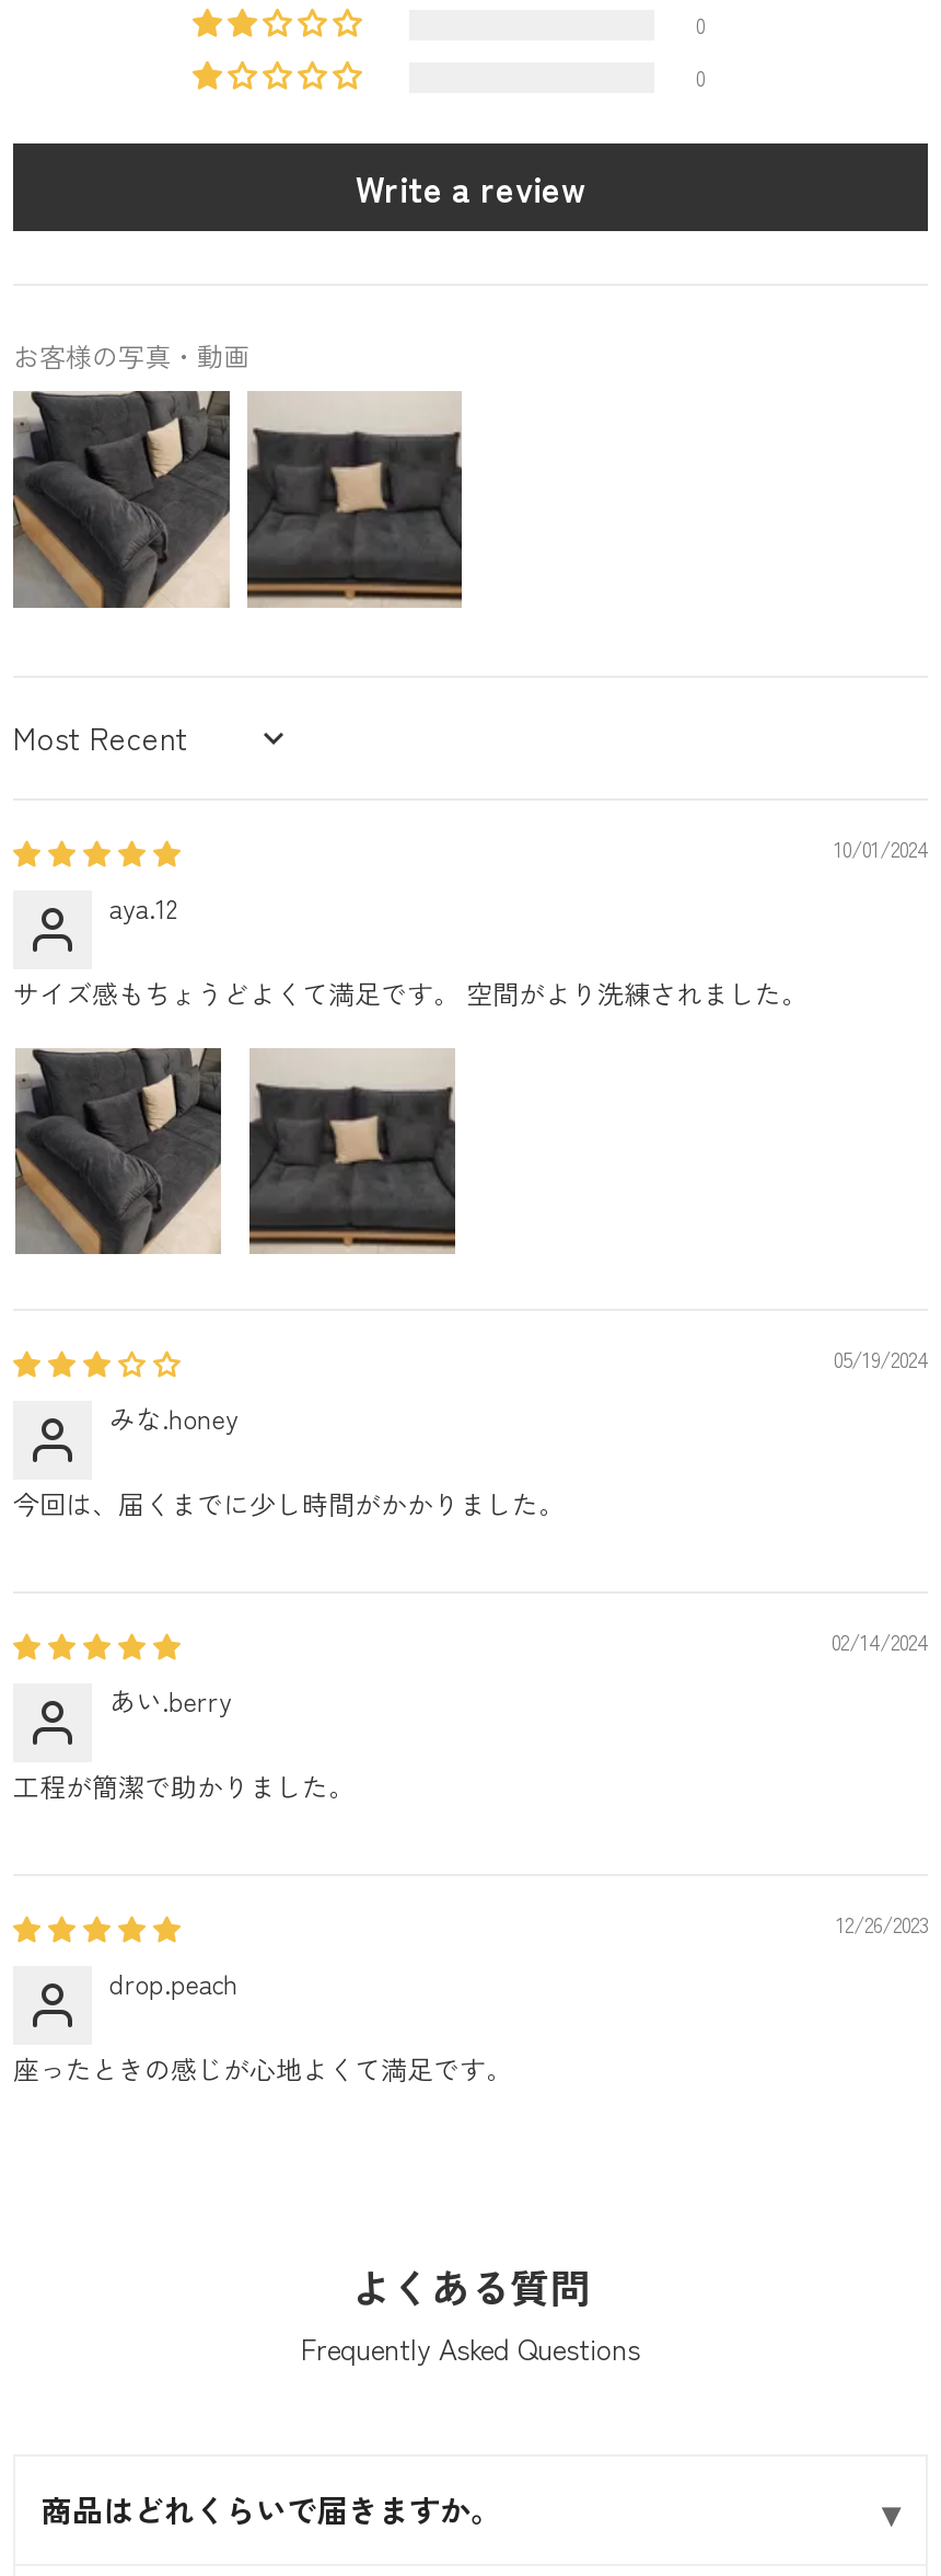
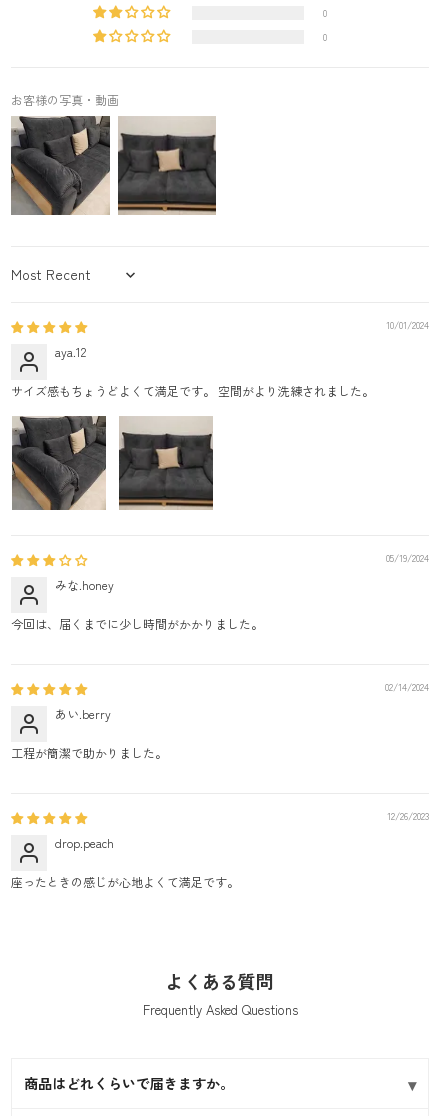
- Write a review
